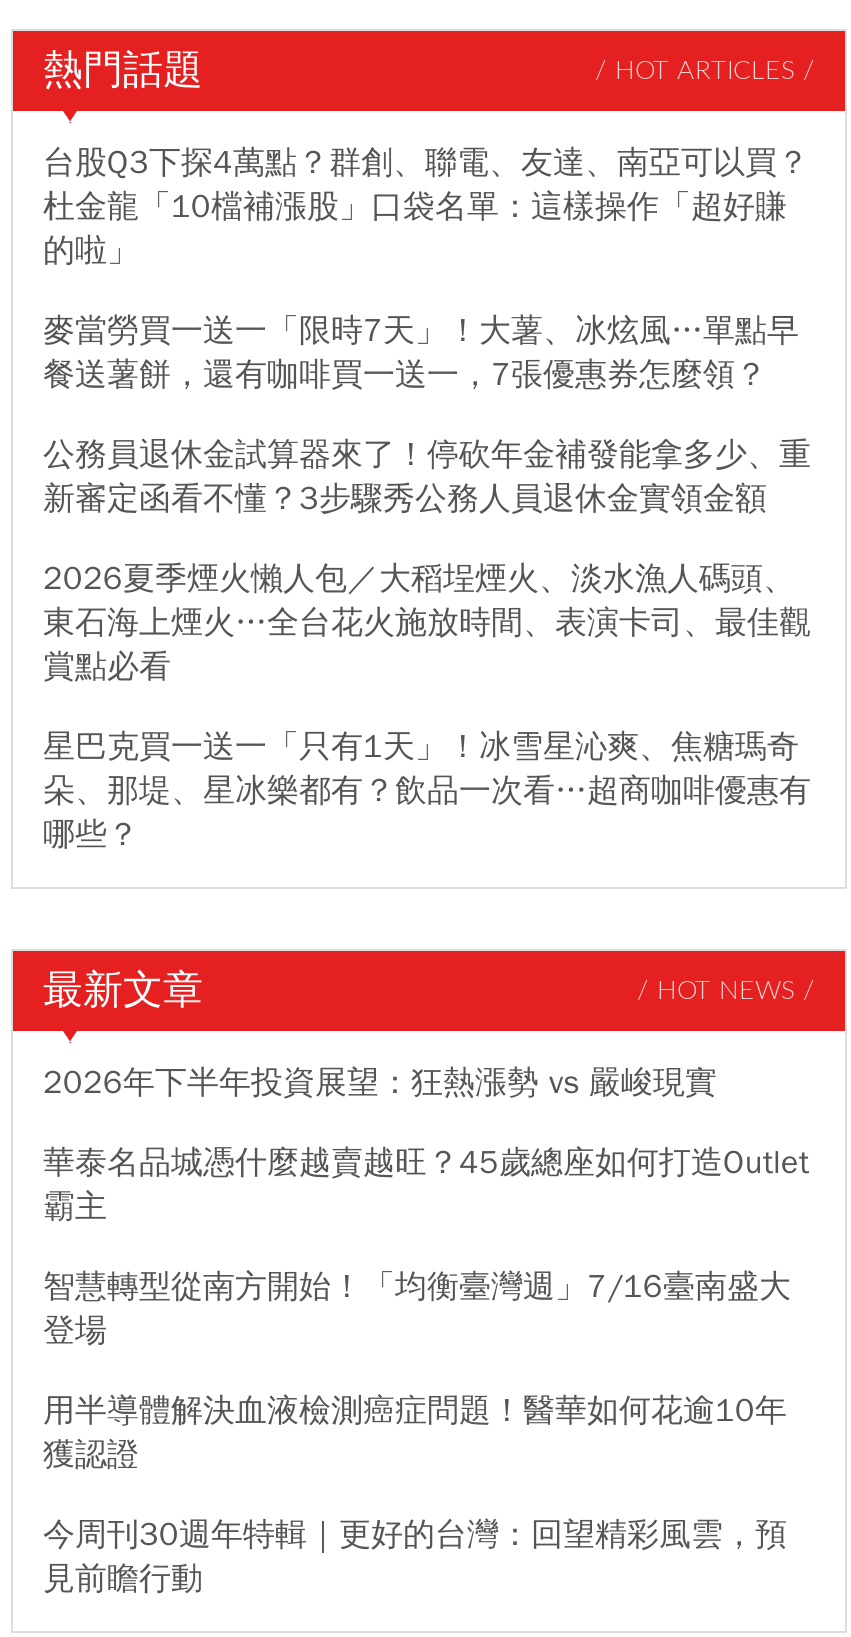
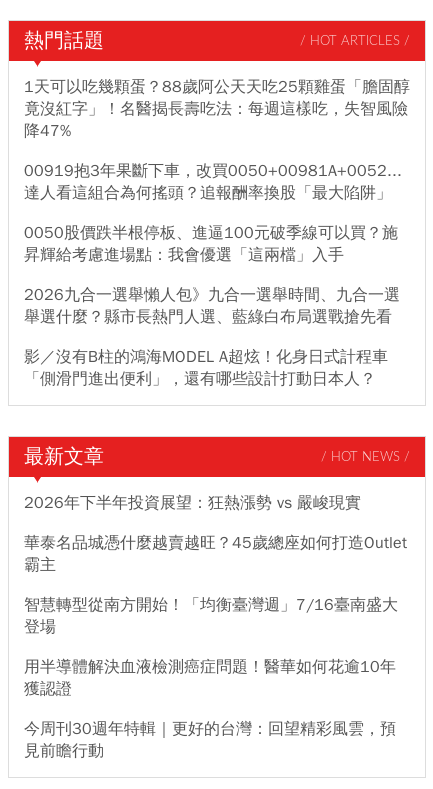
- 台股Q3下探4萬點？群創、聯電、友達、南亞可以買？
- 杜金龍「10檔補漲股」口袋名單：這樣操作「超好賺
- 的啦」
+ 1天可以吃幾顆蛋？88歲阿公天天吃25顆雞蛋「膽固醇
+ 竟沒紅字」！名醫揭長壽吃法：每週這樣吃，失智風險
+ 降47%

- 麥當勞買一送一「限時7天」！大薯、冰炫風…單點早
- 餐送薯餅，還有咖啡買一送一，7張優惠券怎麼領？
+ 00919抱3年果斷下車，改買0050+00981A+0052...
+ 達人看這組合為何搖頭？追報酬率換股「最大陷阱」

- 公務員退休金試算器來了！停砍年金補發能拿多少、重
- 新審定函看不懂？3步驟秀公務人員退休金實領金額
+ 0050股價跌半根停板、進逼100元破季線可以買？施
+ 昇輝給考慮進場點：我會優選「這兩檔」入手

- 2026夏季煙火懶人包／大稻埕煙火、淡水漁人碼頭、
- 東石海上煙火…全台花火施放時間、表演卡司、最佳觀
- 賞點必看
+ 2026九合一選舉懶人包》九合一選舉時間、九合一選
+ 舉選什麼？縣市長熱門人選、藍綠白布局選戰搶先看

- 星巴克買一送一「只有1天」！冰雪星沁爽、焦糖瑪奇
- 朵、那堤、星冰樂都有？飲品一次看…超商咖啡優惠有
- 哪些？
+ 影／沒有B柱的鴻海MODEL A超炫！化身日式計程車
+ 「側滑門進出便利」，還有哪些設計打動日本人？
